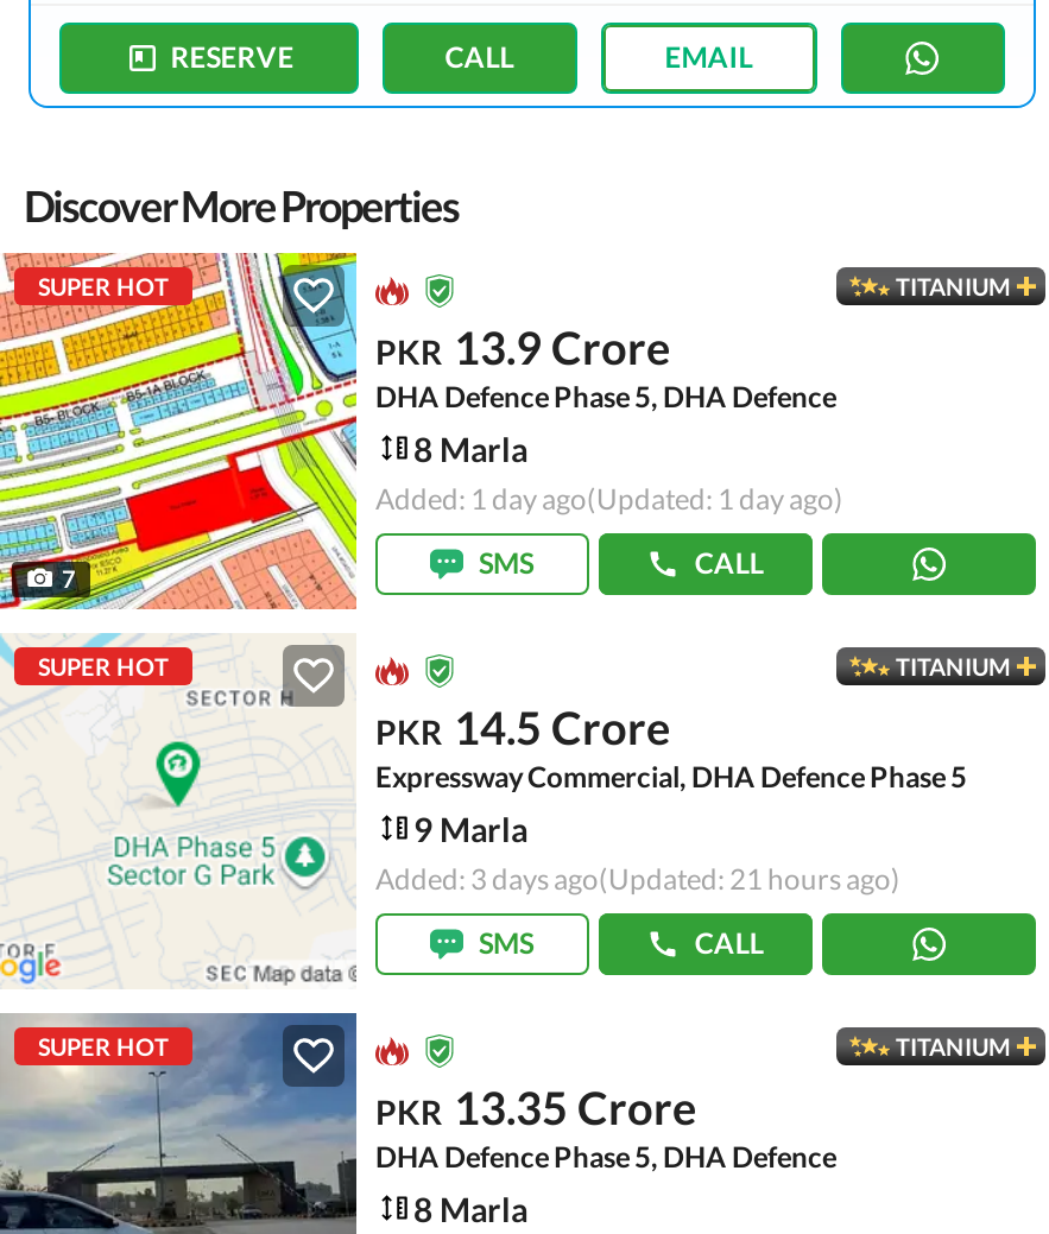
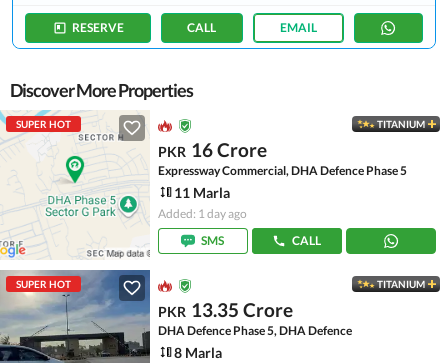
- [image]
- 7

- PKR 13.9 Crore
- DHA Defence Phase 5, DHA Defence
- 8 Marla
- Added: 1 day ago(Updated: 1 day ago)
- SMS
- CALL
- SUPER HOT
- TITANIUM
- PKR 14.5 Crore
+ PKR 16 Crore

- 9 Marla
- Added: 3 days ago(Updated: 21 hours ago)
+ 11 Marla
+ Added: 1 day ago
